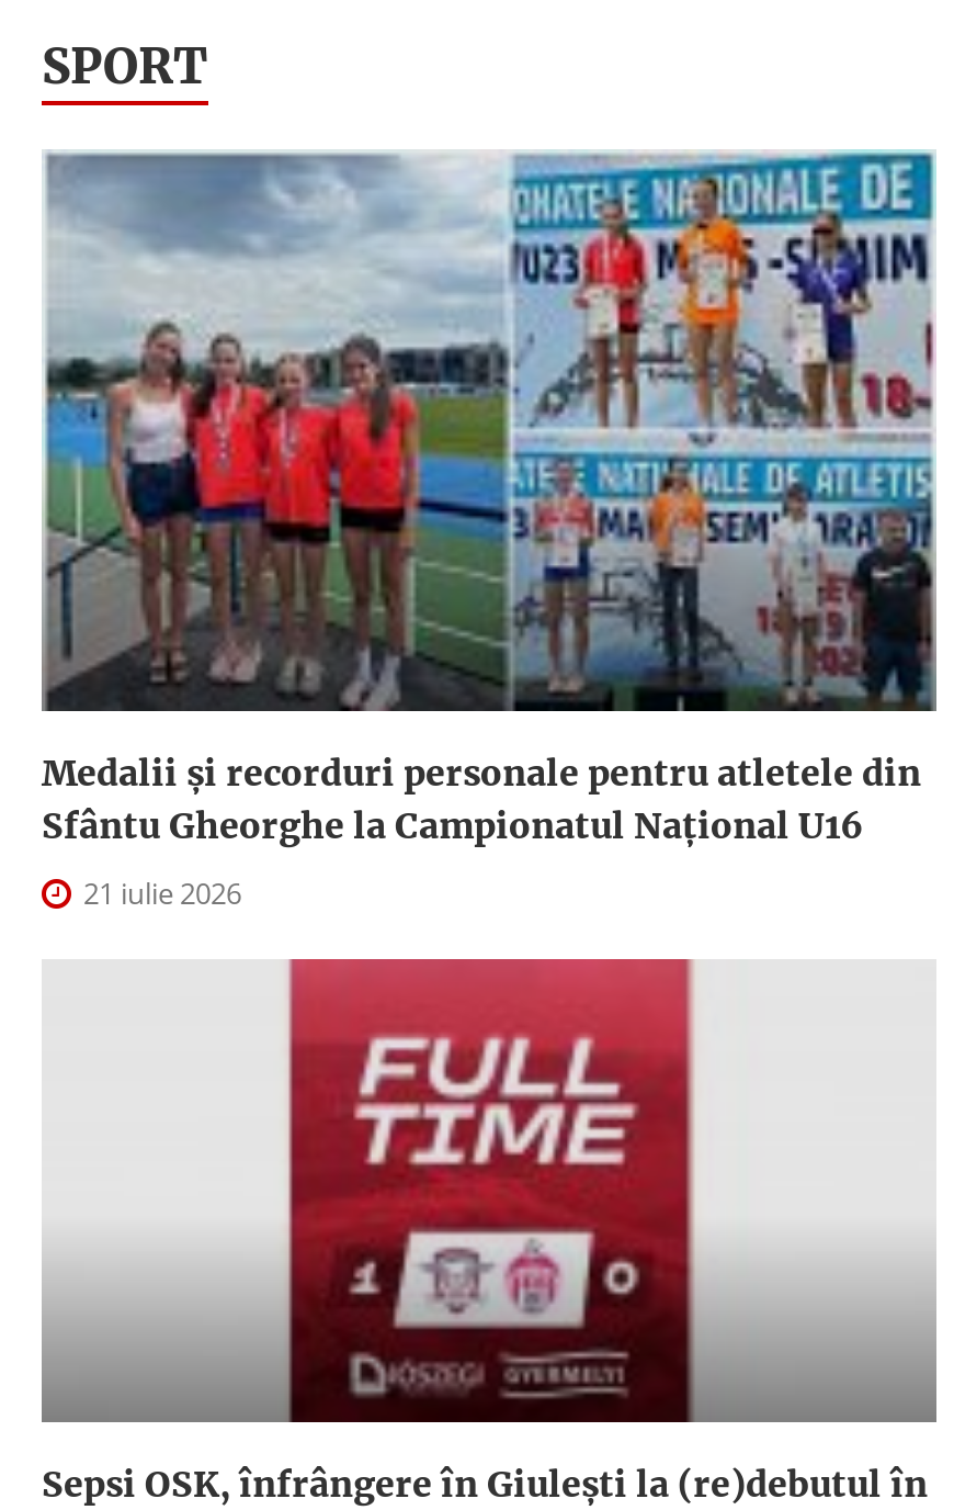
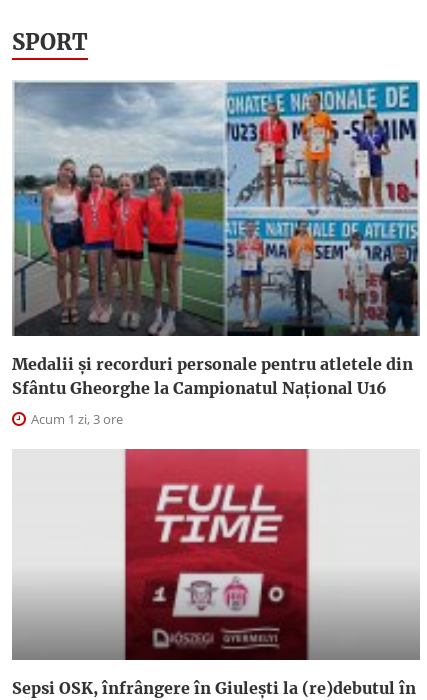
- 21 iulie 2026
+ Acum 1 zi, 3 ore
